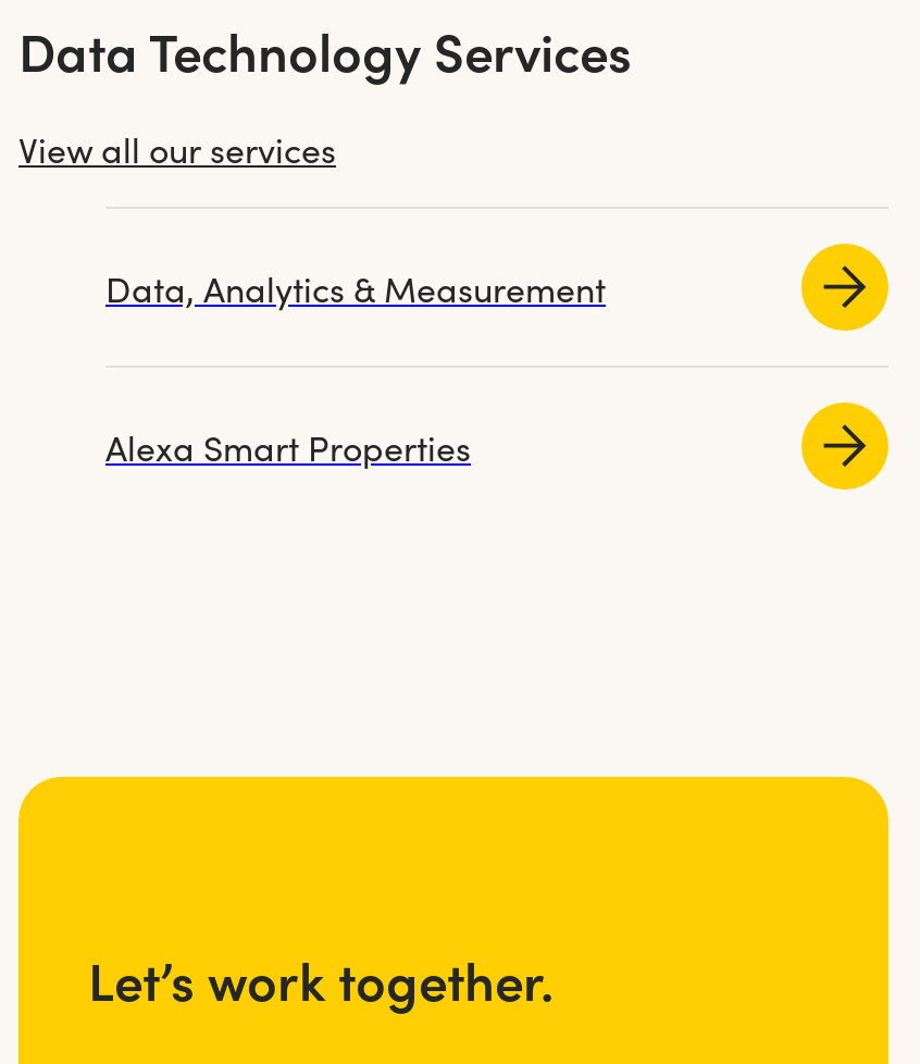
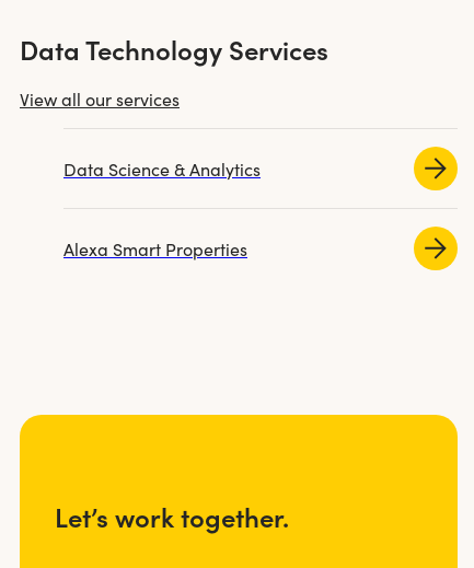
- Data, Analytics & Measurement
+ Data Science & Analytics
